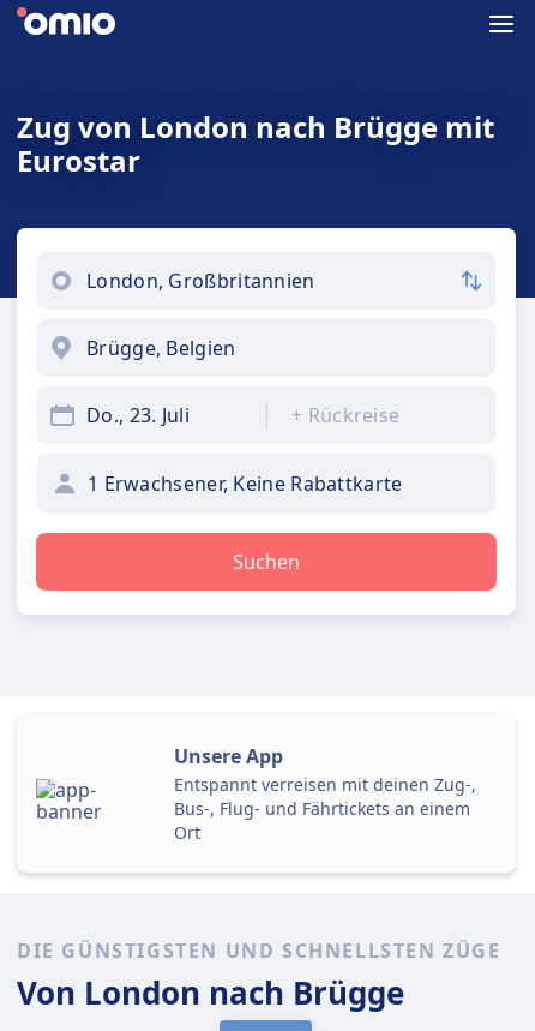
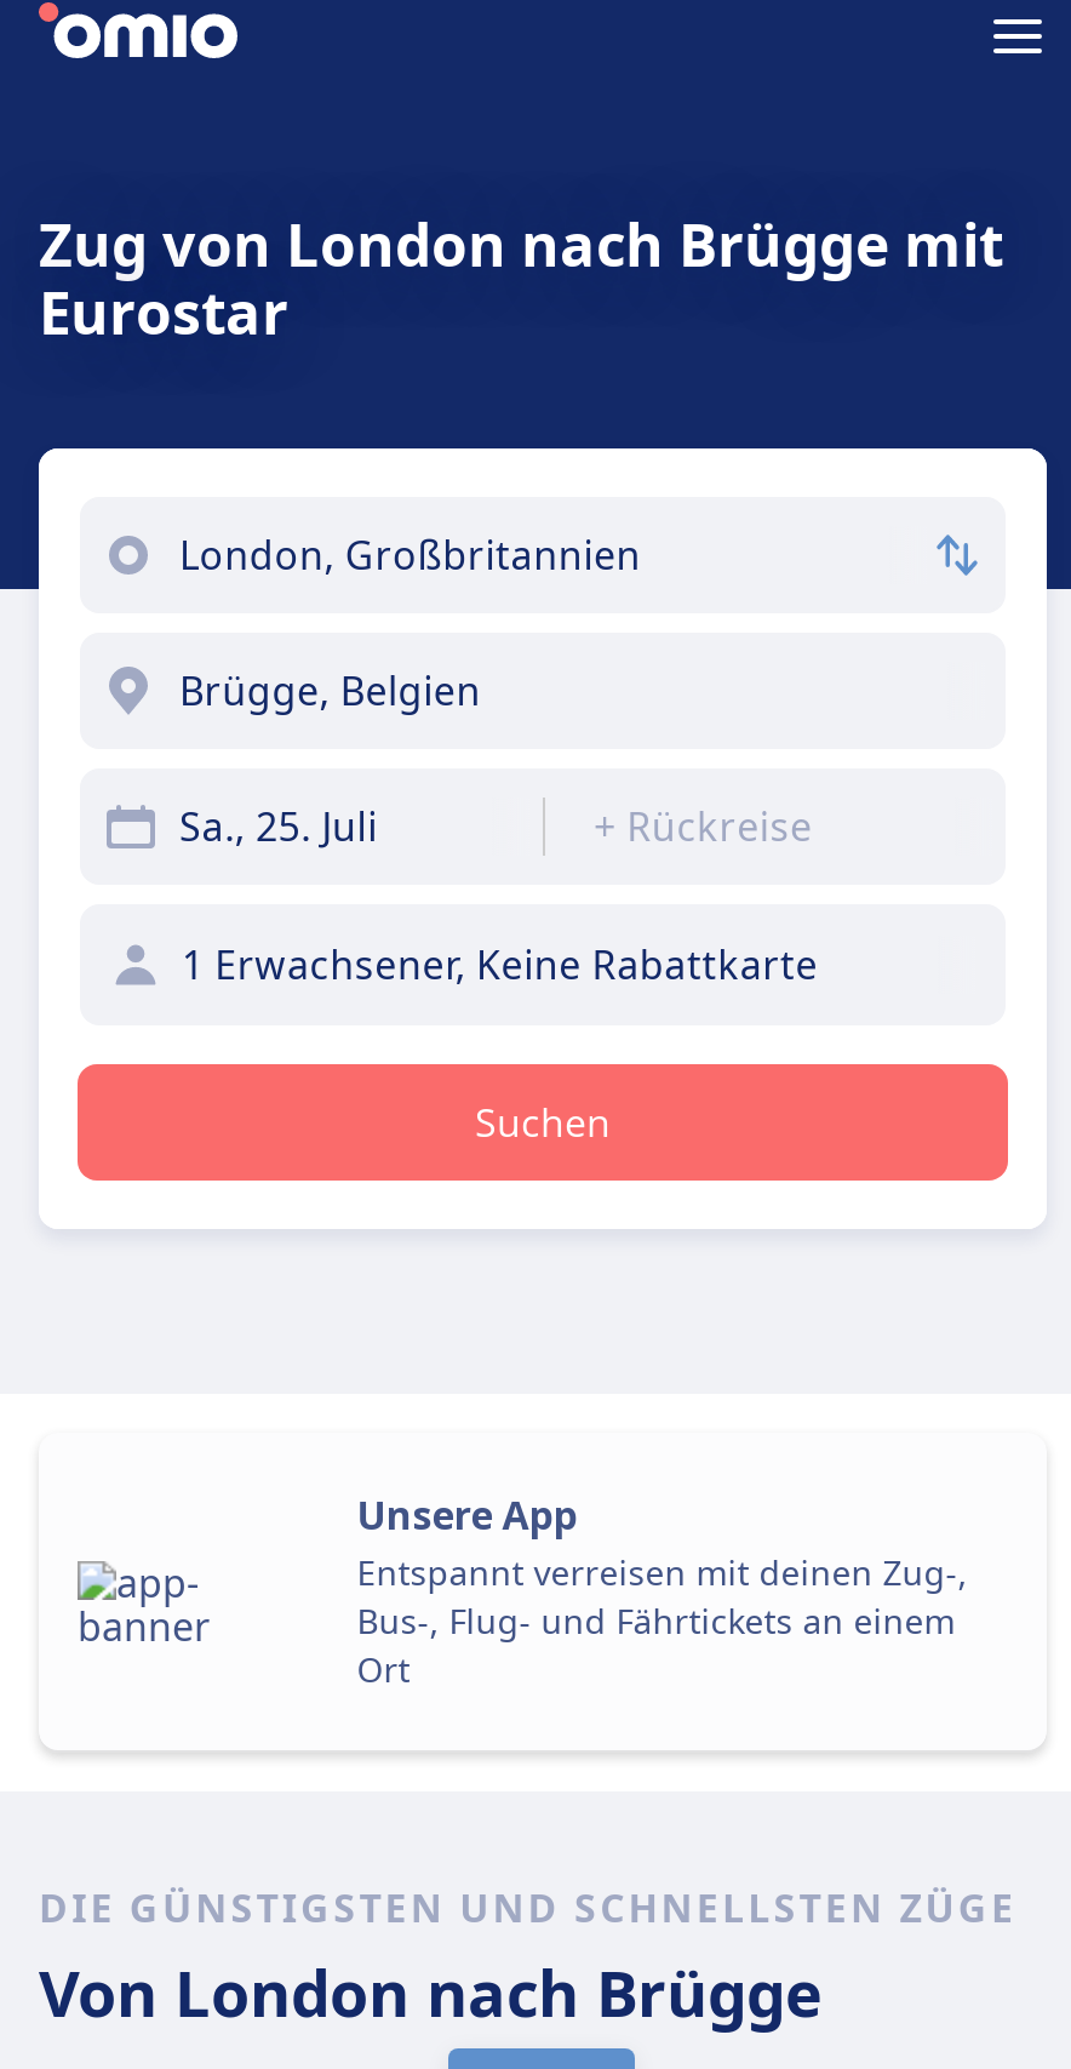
- Do., 23. Juli
+ Sa., 25. Juli
